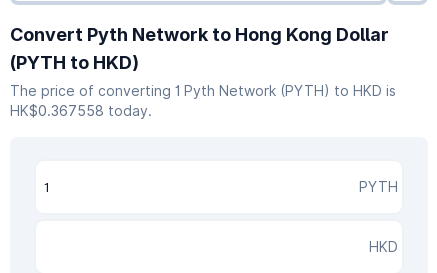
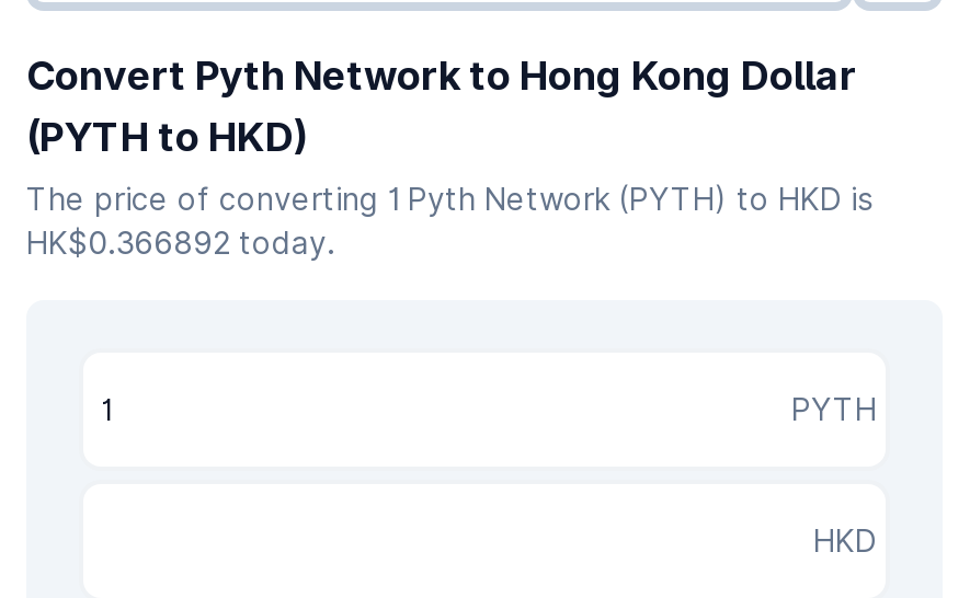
- HK$0.367558 today.
+ HK$0.366892 today.
